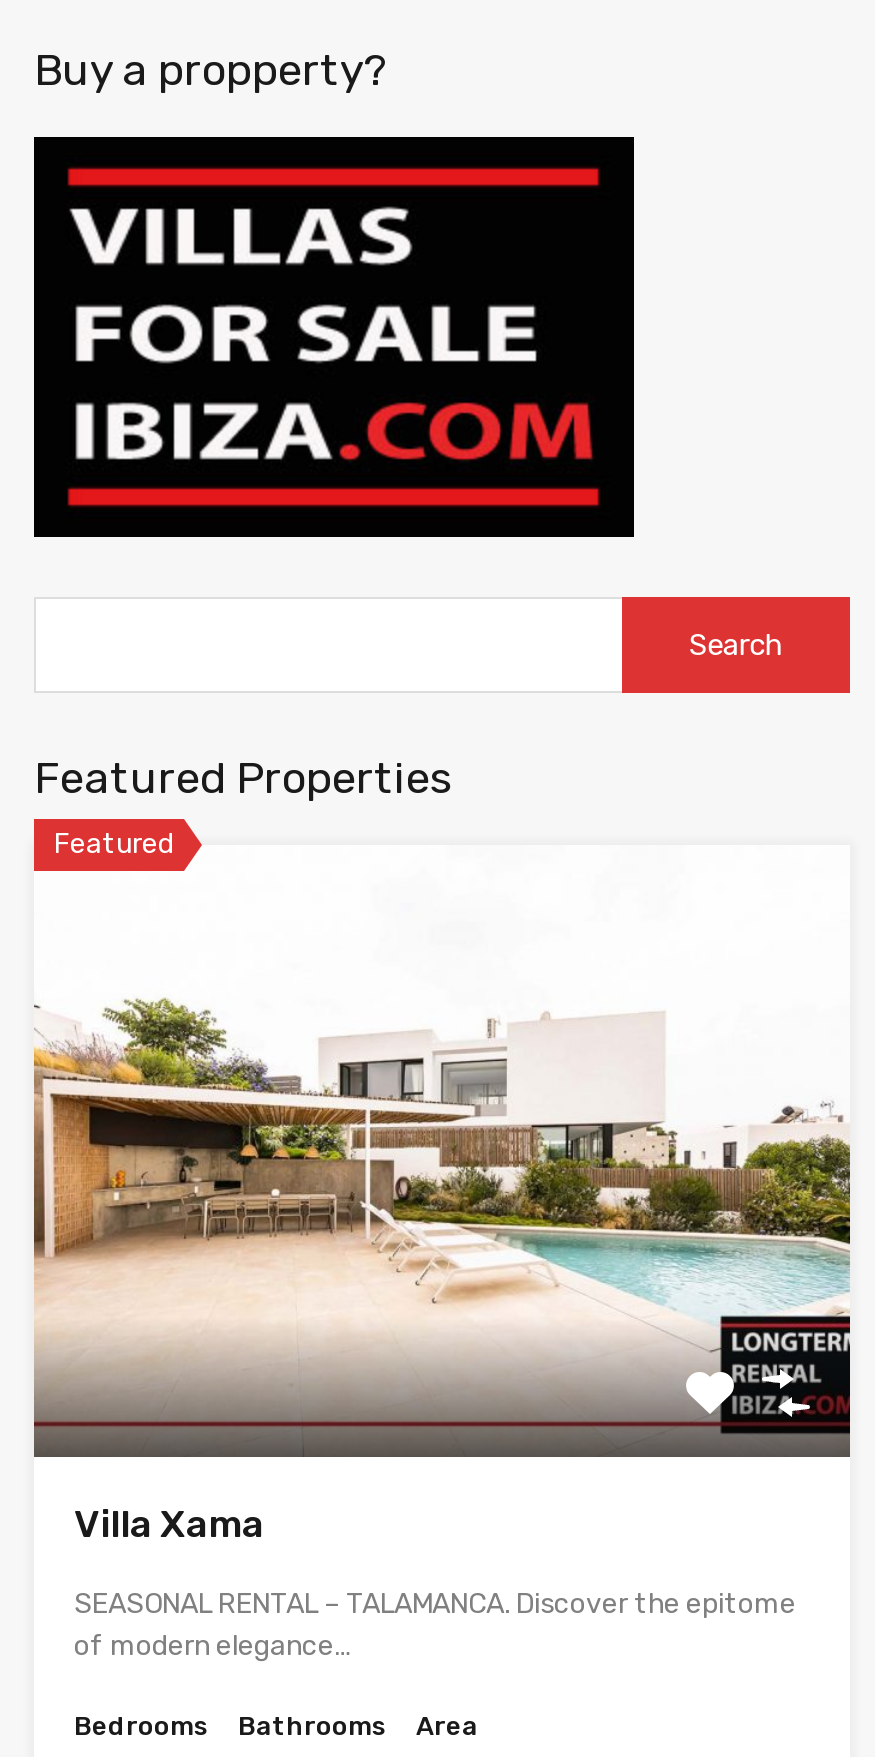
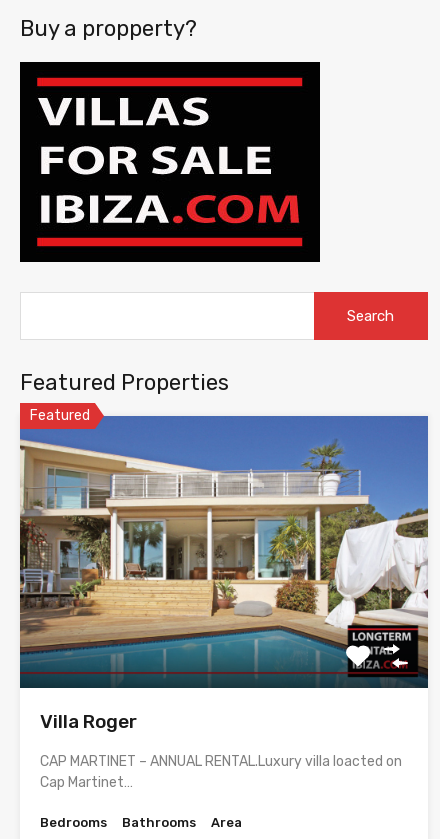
- [image]
- Villa Xama
+ [image]
+ Villa Roger

- SEASONAL RENTAL – TALAMANCA. Discover the epitome
- of modern elegance…
+ CAP MARTINET – ANNUAL RENTAL.Luxury villa loacted on
+ Cap Martinet…
